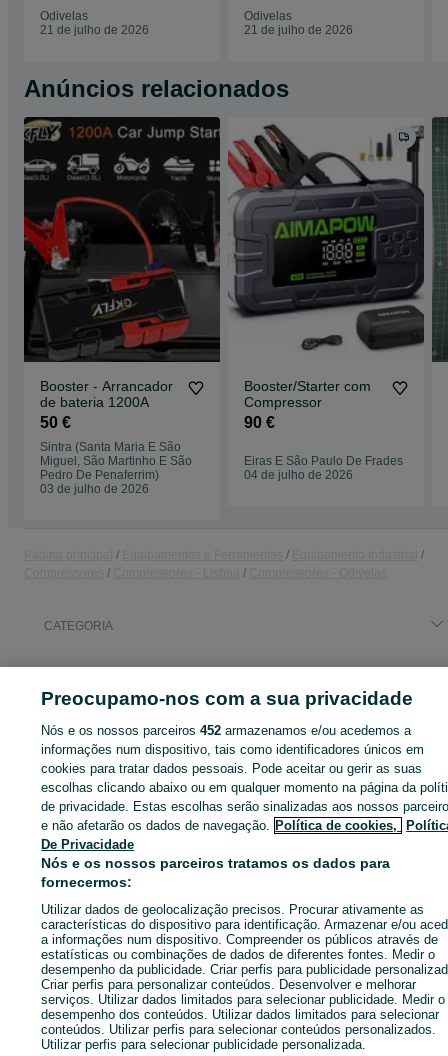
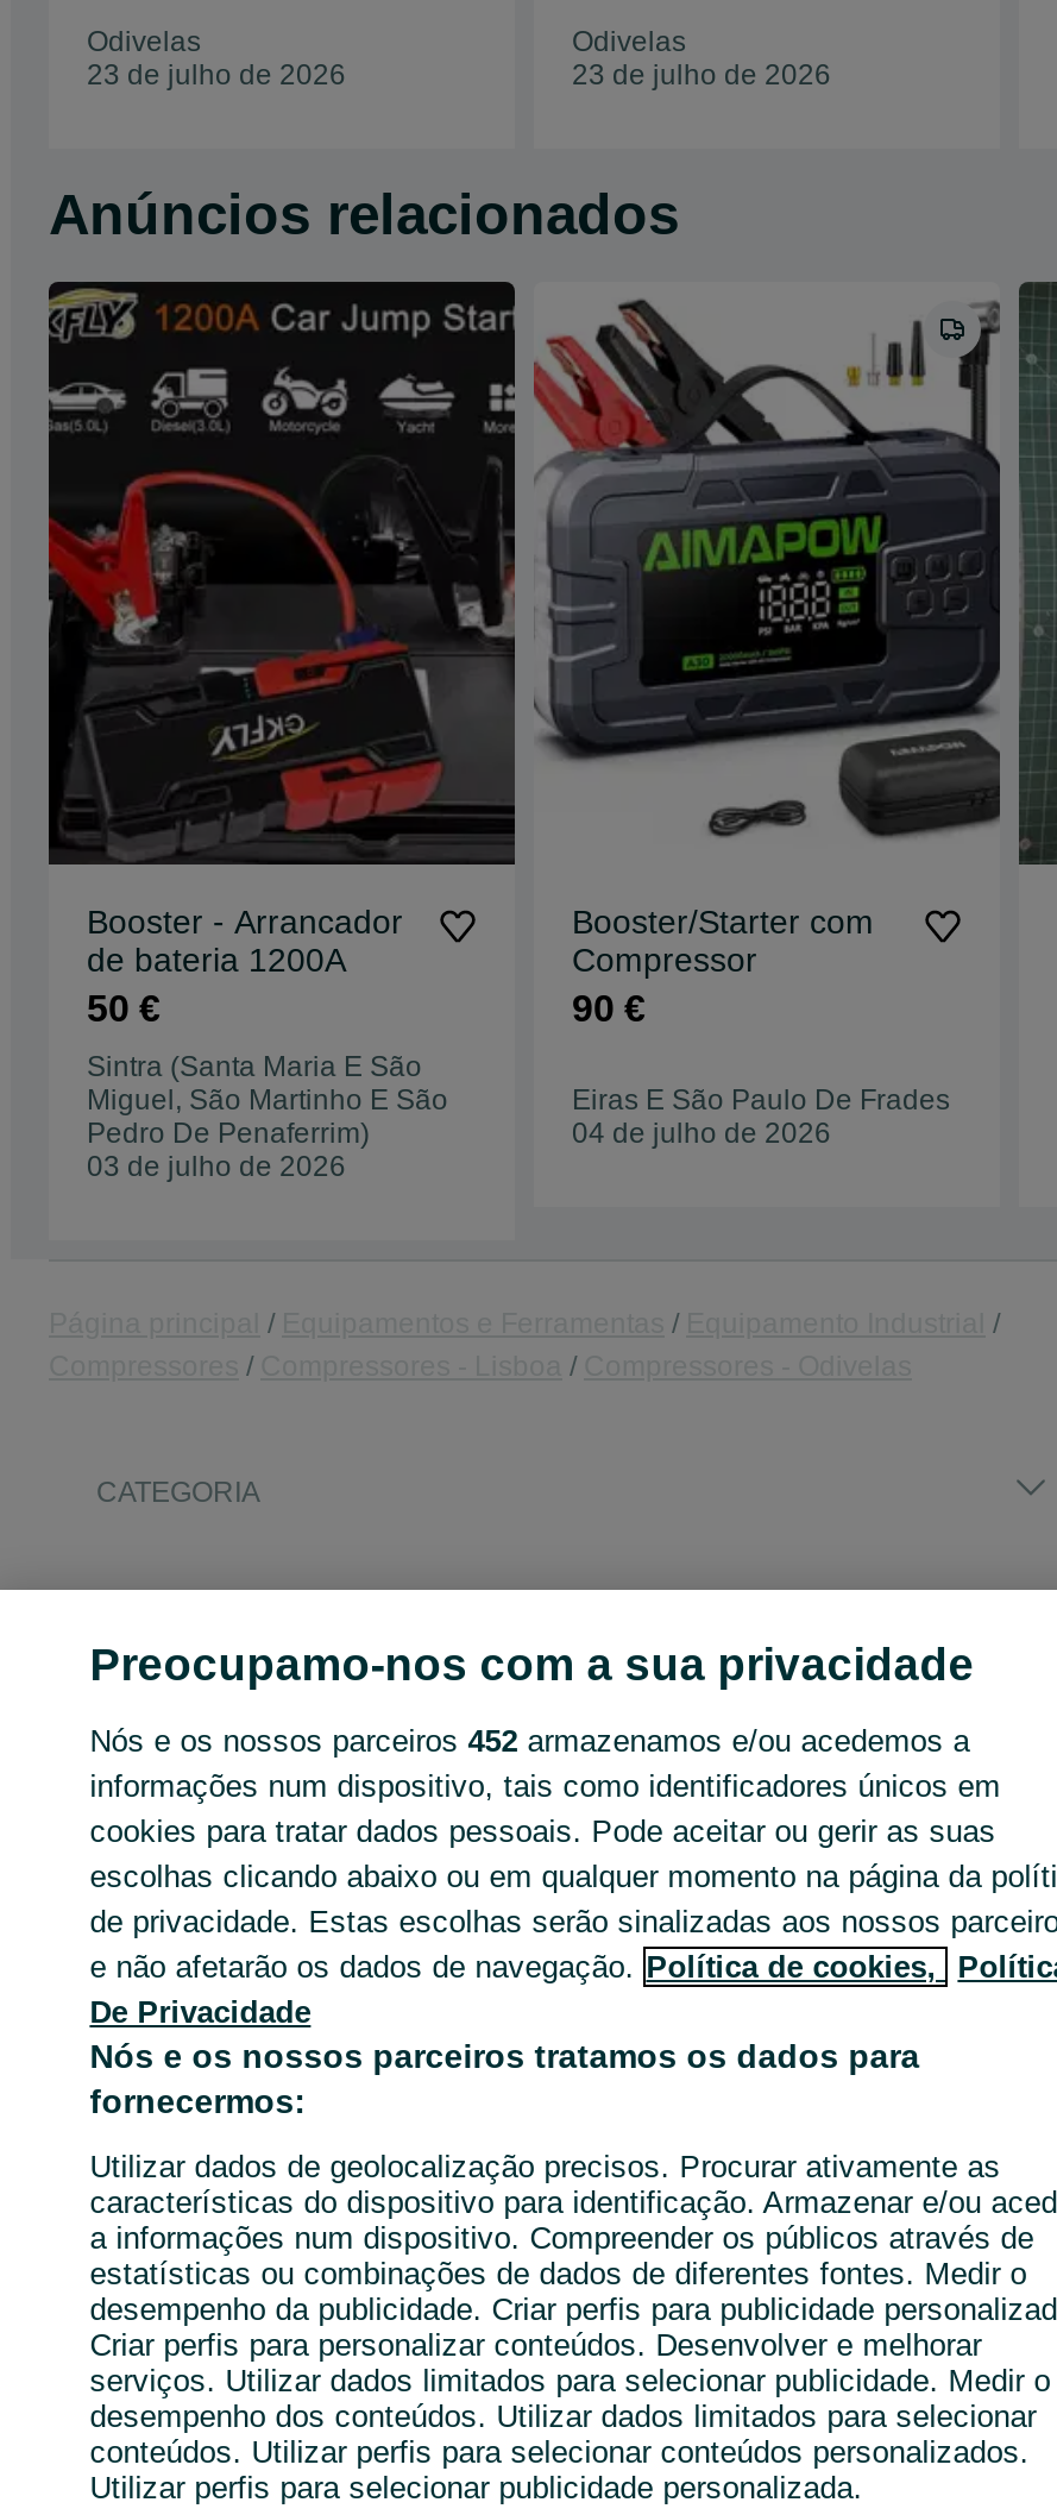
- 21 de julho de 2026
+ 23 de julho de 2026

- 21 de julho de 2026
+ 23 de julho de 2026
